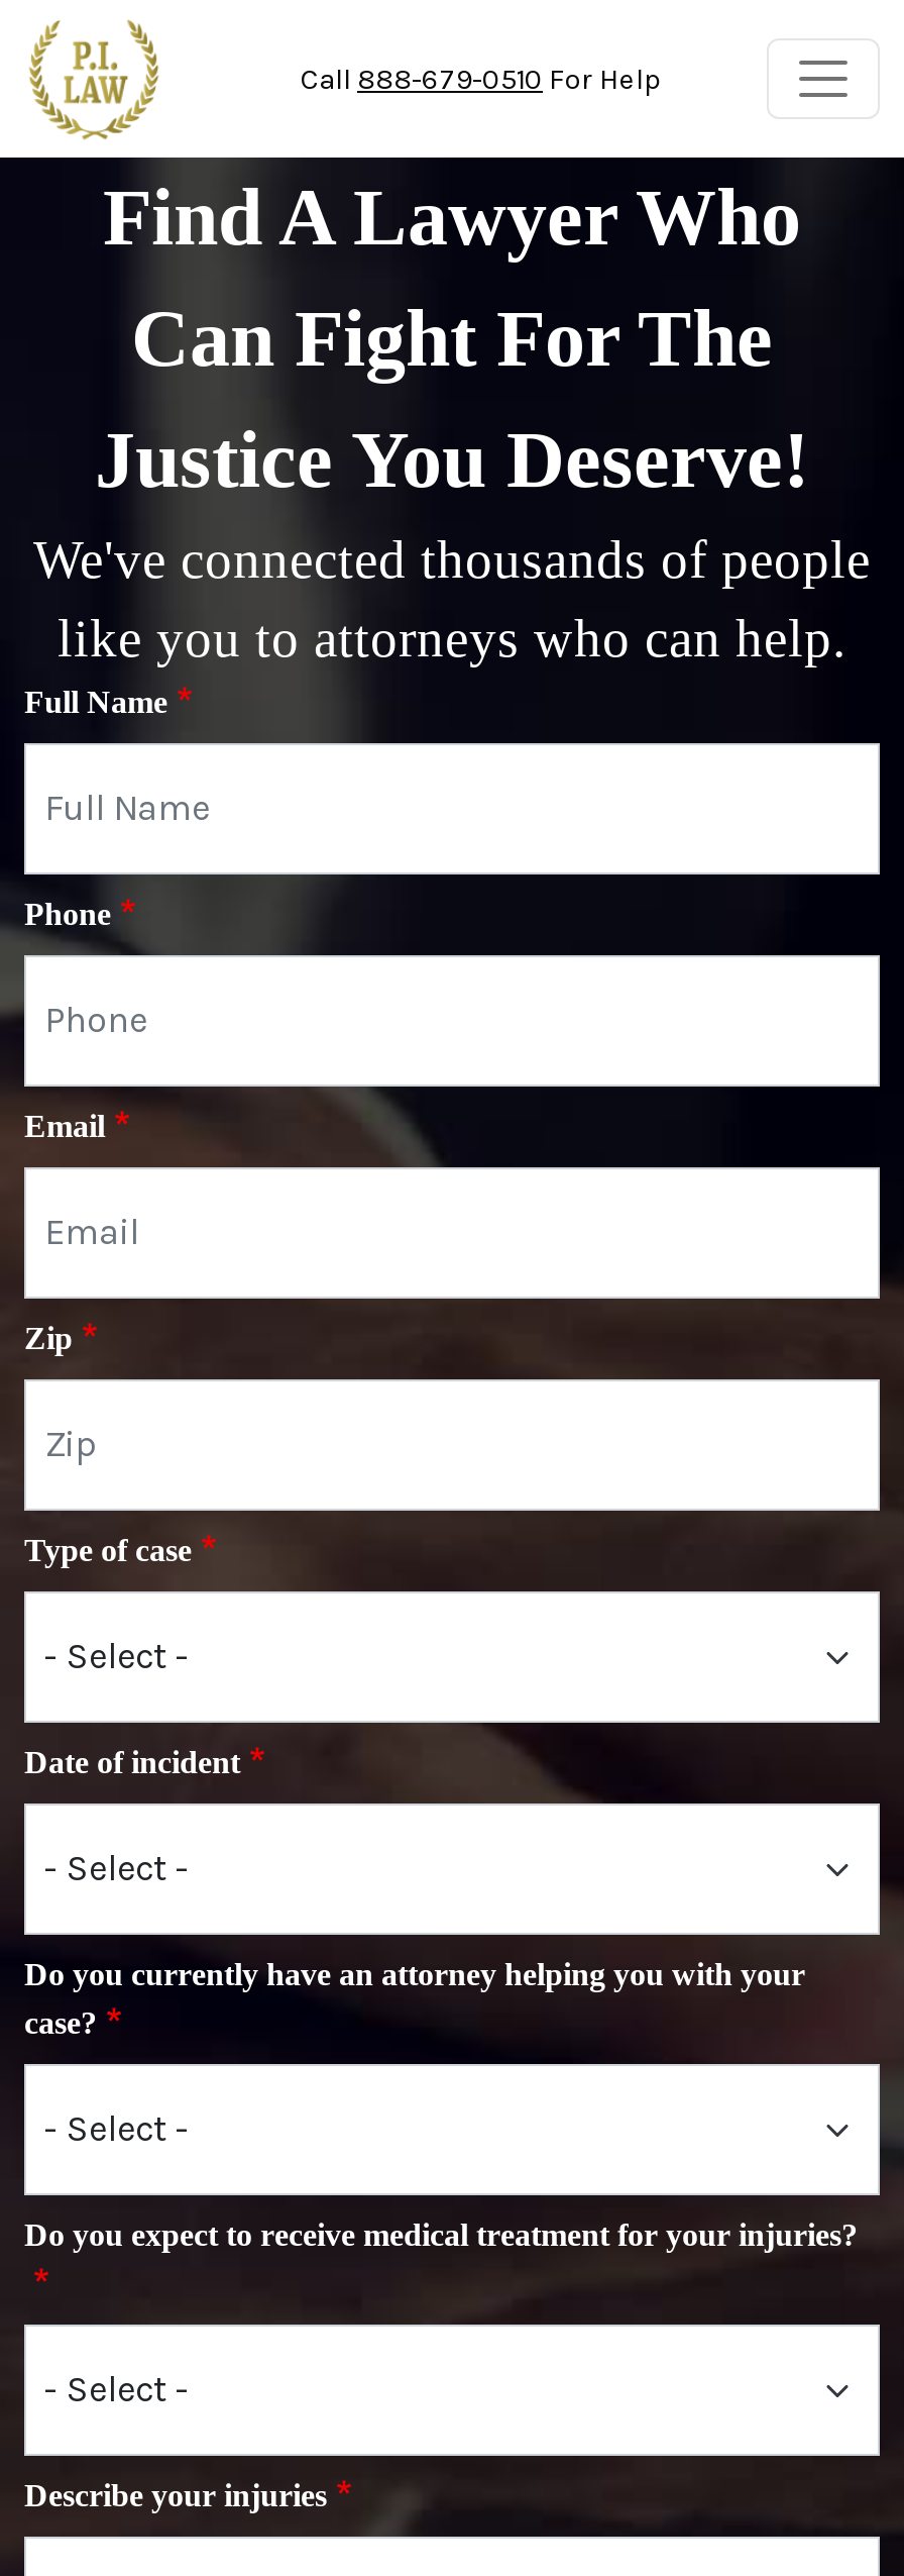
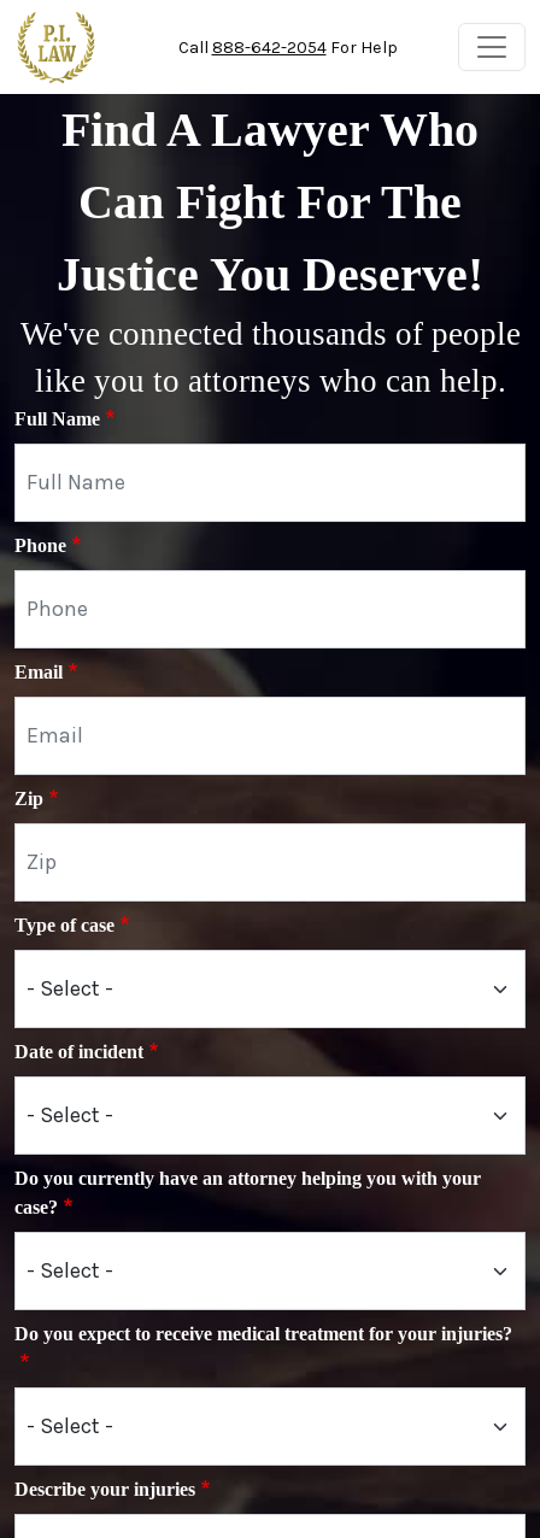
- Call 888-679-0510 For Help
+ Call 888-642-2054 For Help
